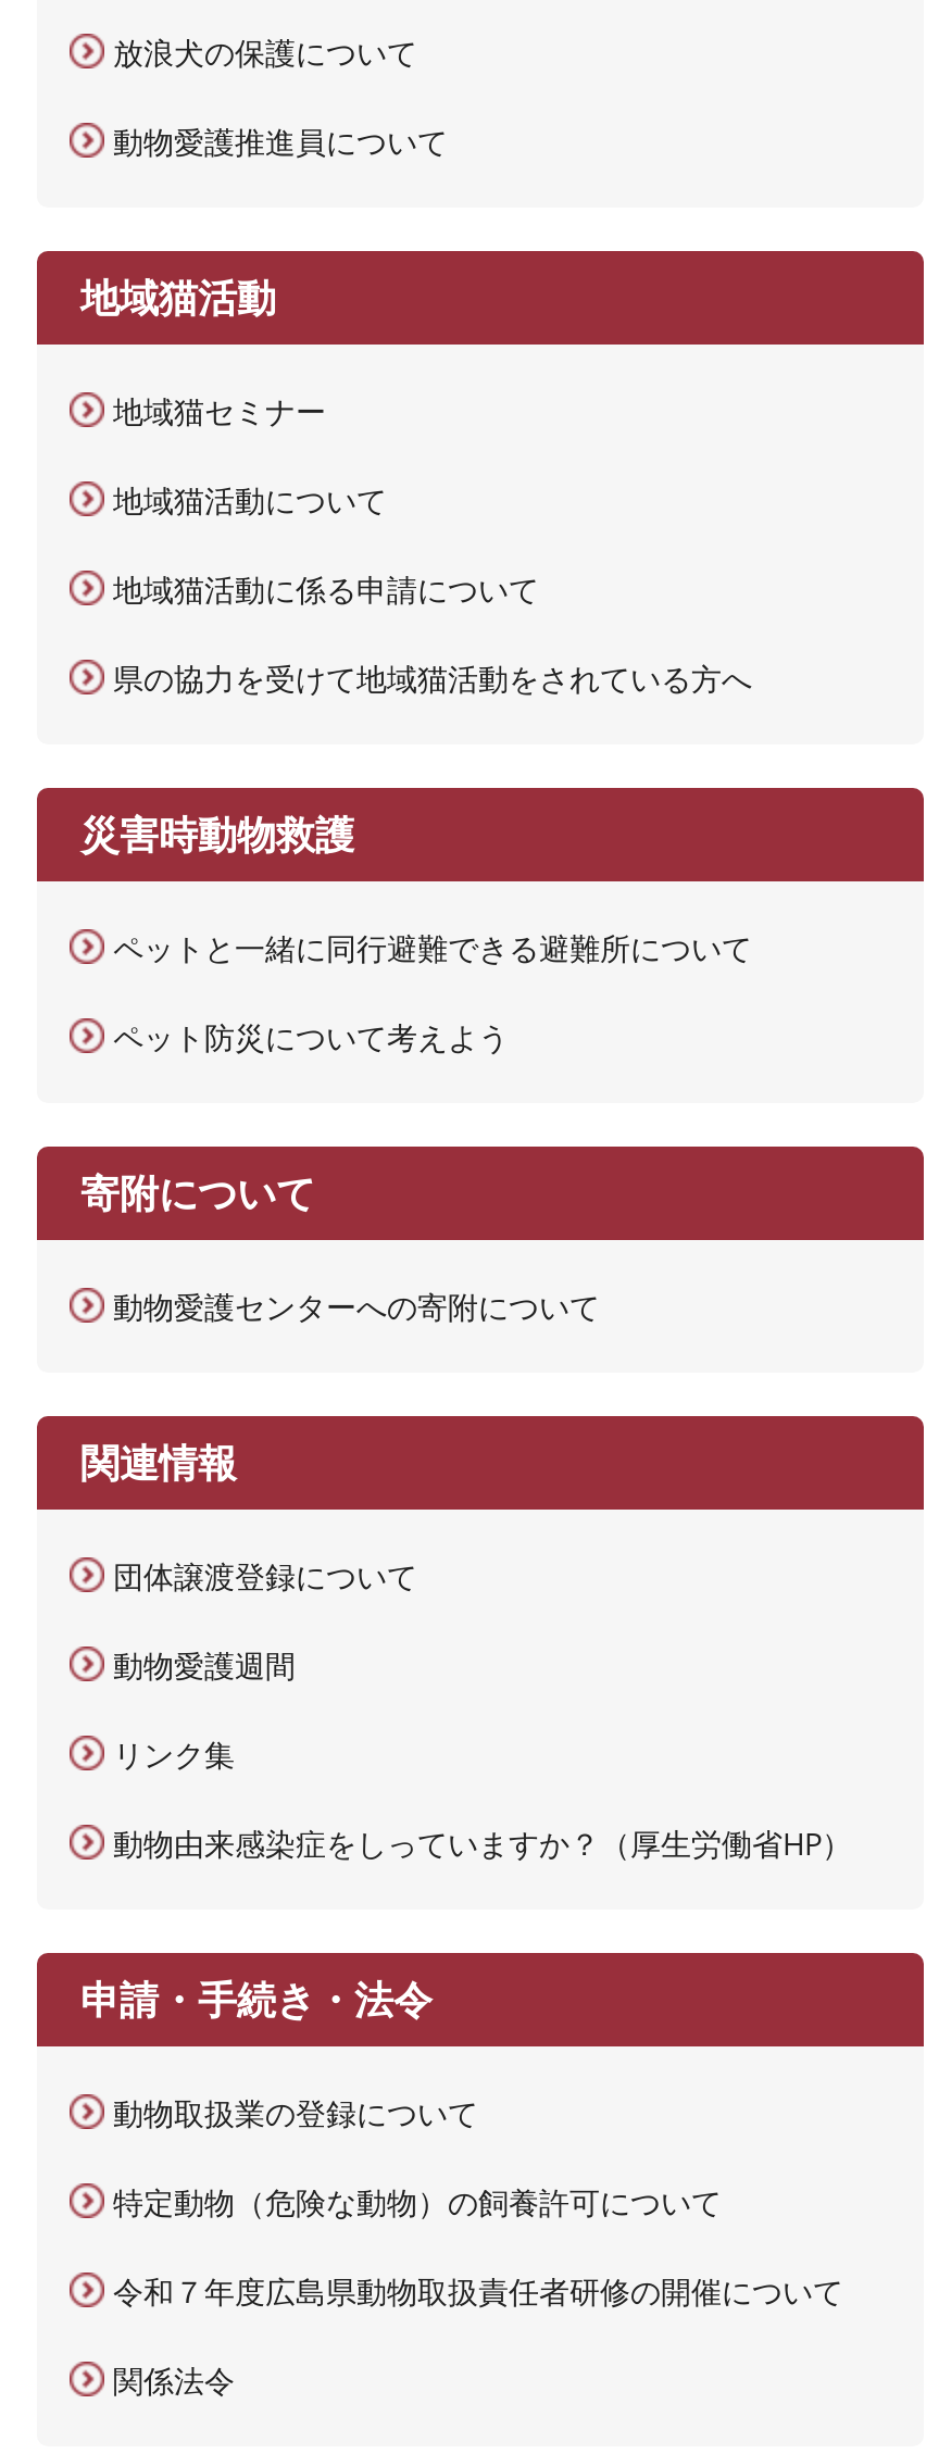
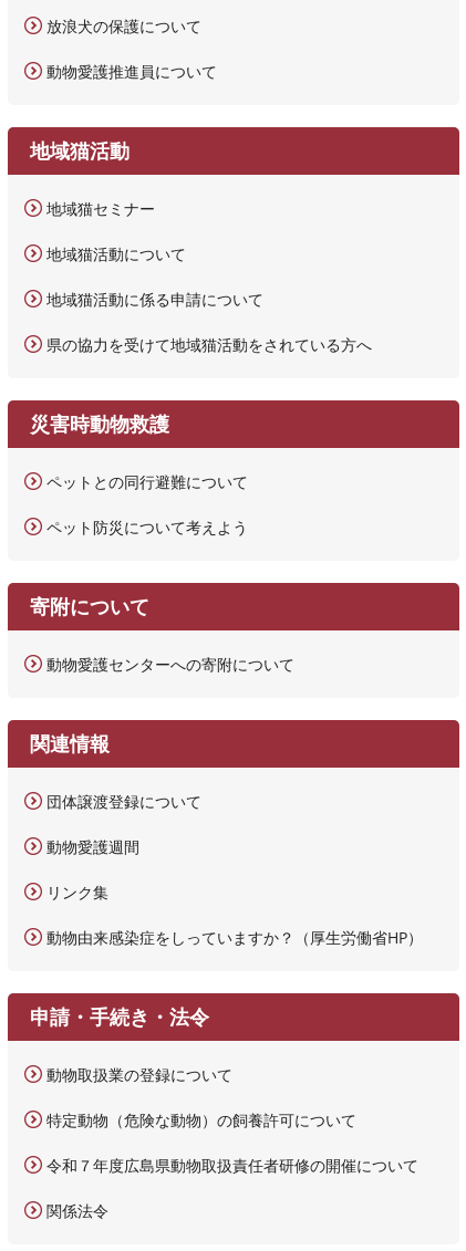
- ペットと一緒に同行避難できる避難所について
+ ペットとの同行避難について
